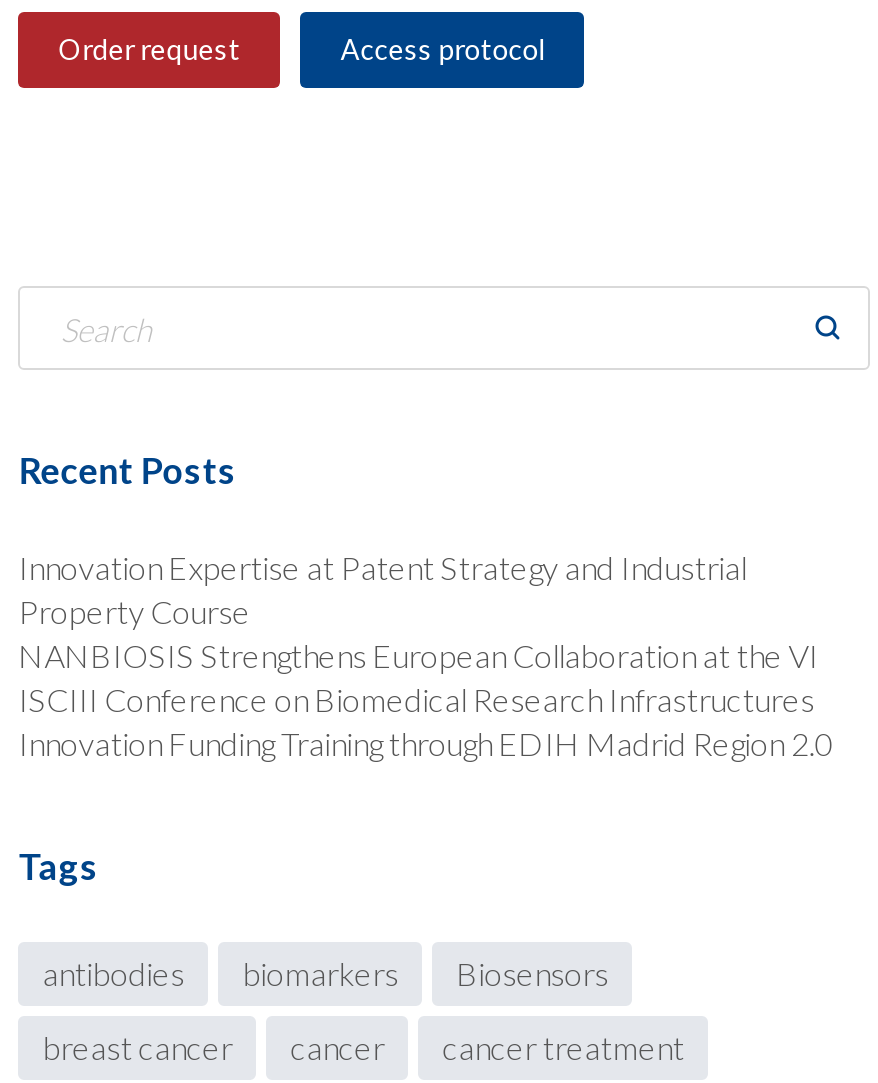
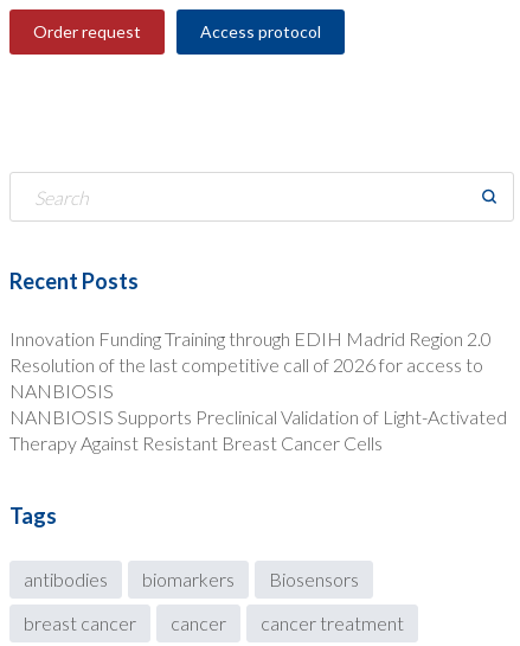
- Innovation Expertise at Patent Strategy and Industrial
- Property Course
- NANBIOSIS Strengthens European Collaboration at the VI
- ISCIII Conference on Biomedical Research Infrastructures

moved up: Innovation Funding Training through EDIH Madrid Region 2.0

+ Resolution of the last competitive call of 2026 for access to
+ NANBIOSIS
+ NANBIOSIS Supports Preclinical Validation of Light-Activated
+ Therapy Against Resistant Breast Cancer Cells
